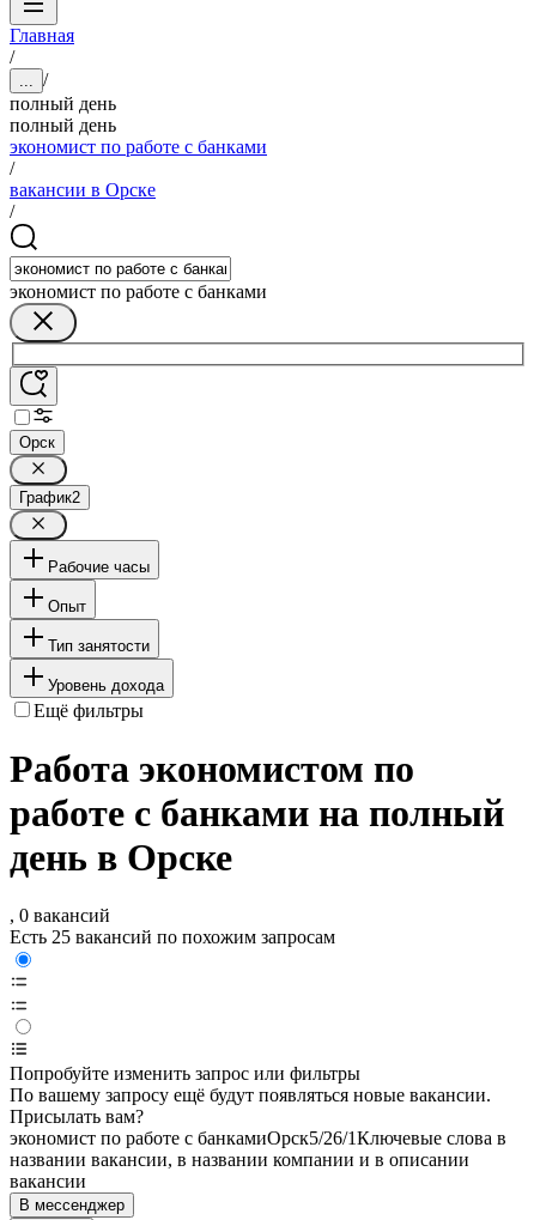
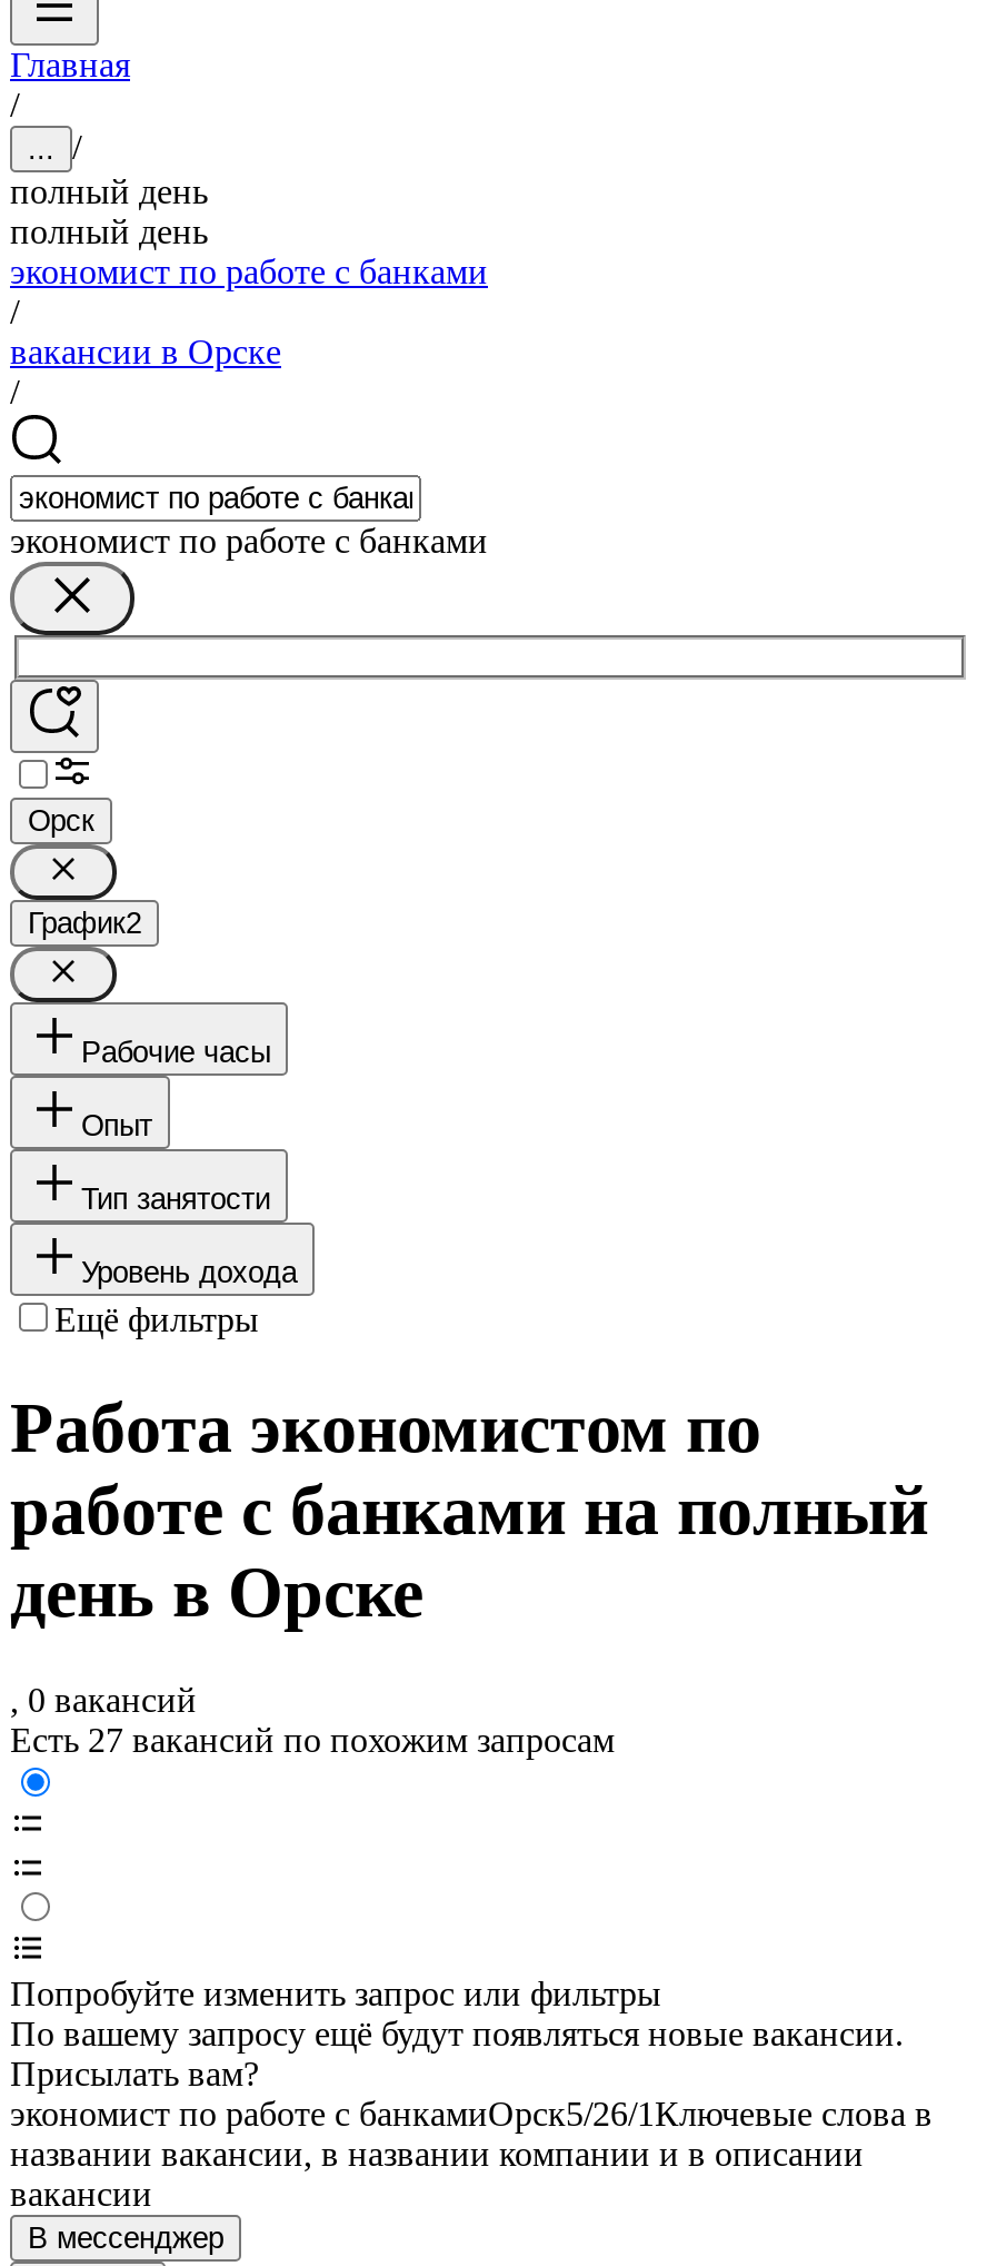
- Есть 25 вакансий по похожим запросам
+ Есть 27 вакансий по похожим запросам
